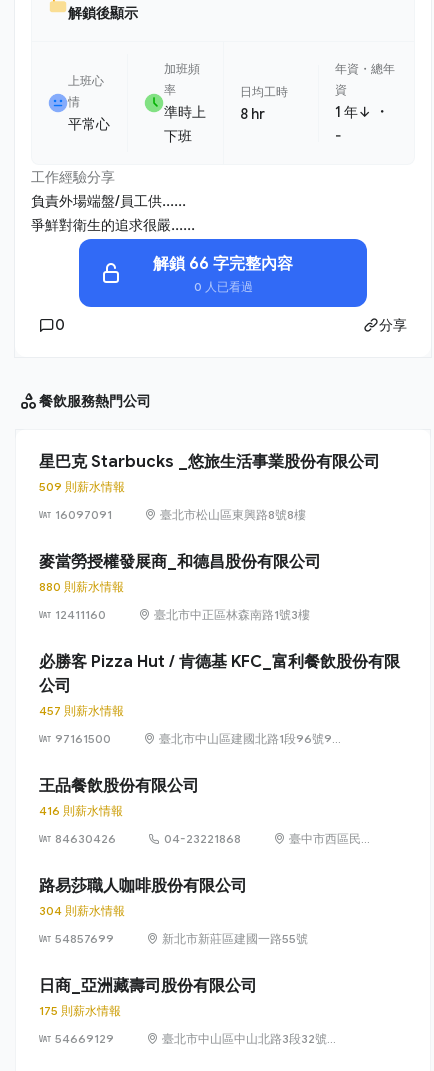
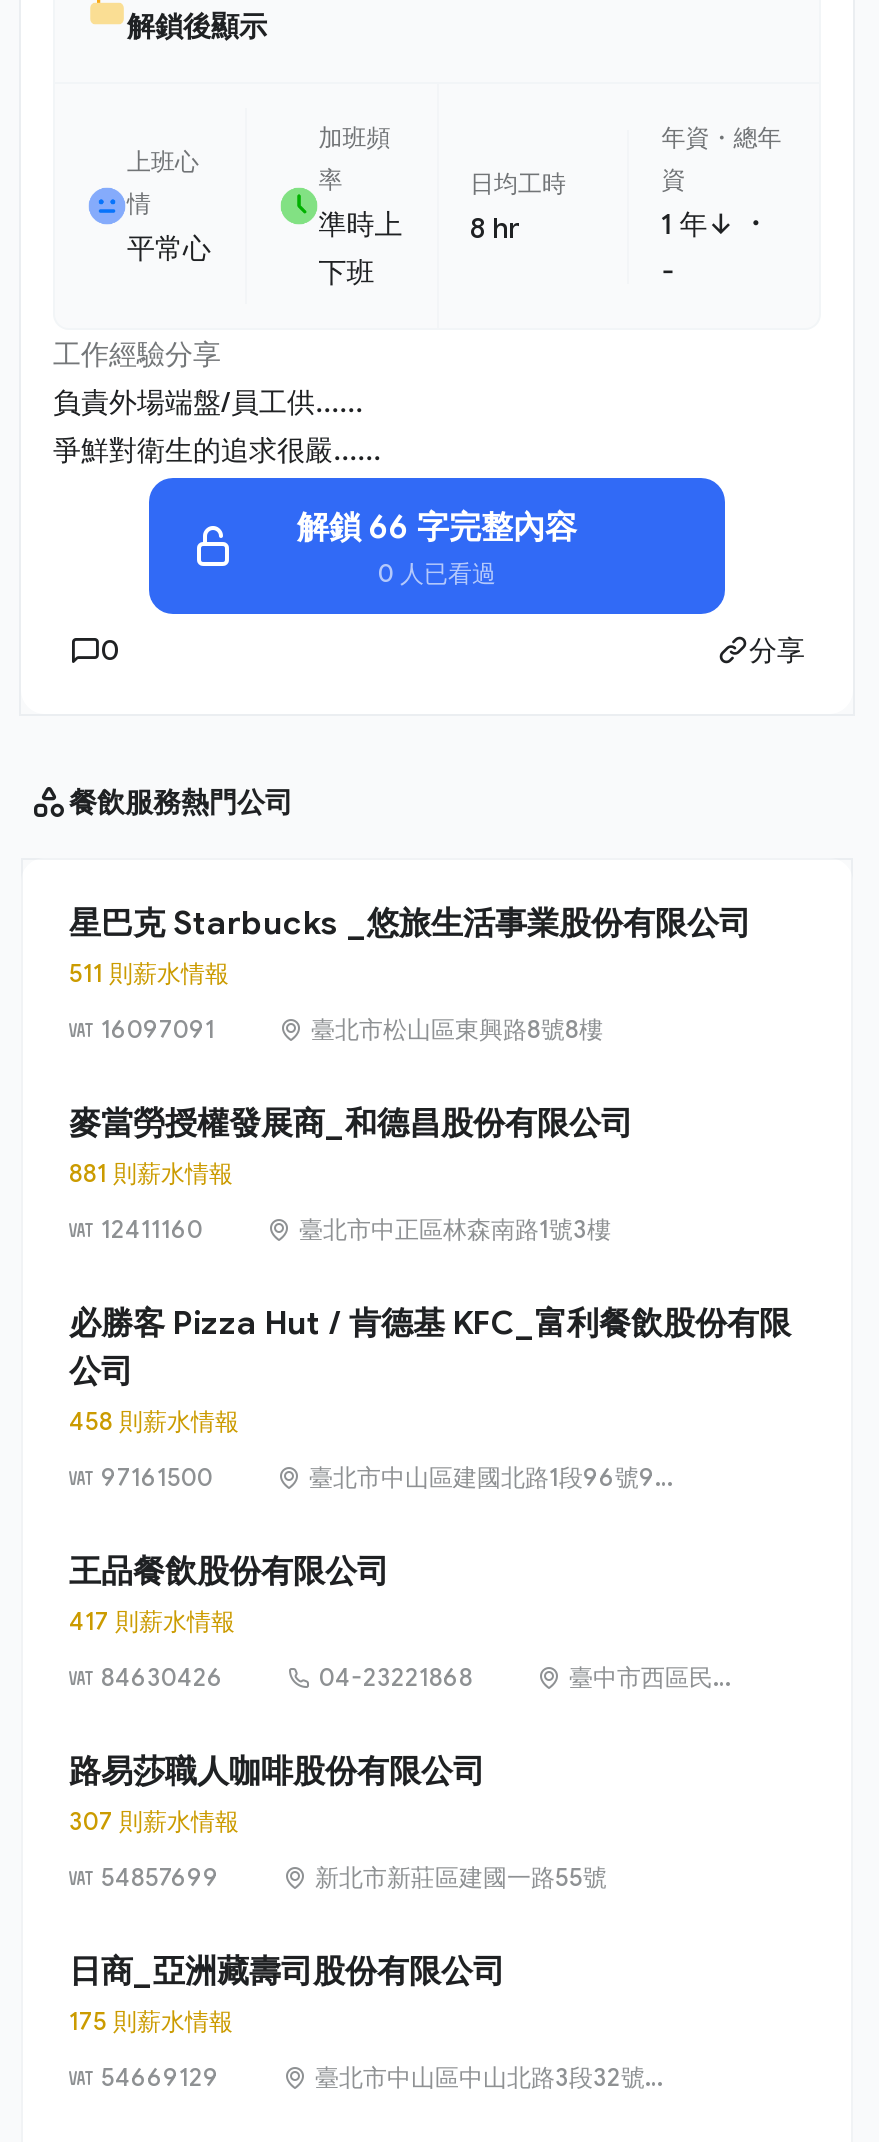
- 509 則薪水情報
+ 511 則薪水情報

- 880 則薪水情報
+ 881 則薪水情報

- 457 則薪水情報
+ 458 則薪水情報

- 416 則薪水情報
+ 417 則薪水情報

- 304 則薪水情報
+ 307 則薪水情報
